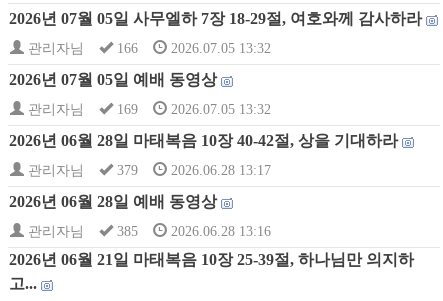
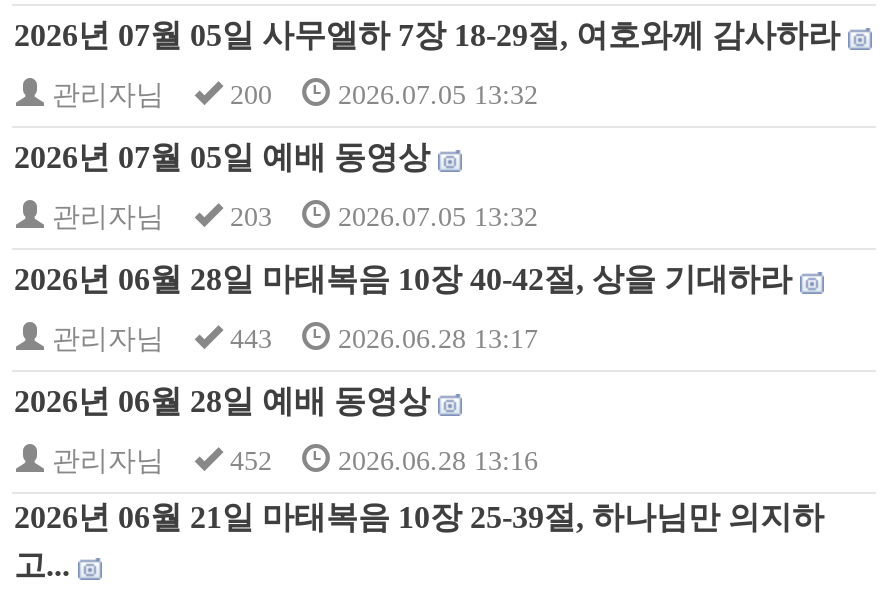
- 관리자님 166 2026.07.05 13:32
+ 관리자님 200 2026.07.05 13:32

- 관리자님 169 2026.07.05 13:32
+ 관리자님 203 2026.07.05 13:32

- 관리자님 379 2026.06.28 13:17
+ 관리자님 443 2026.06.28 13:17

- 관리자님 385 2026.06.28 13:16
+ 관리자님 452 2026.06.28 13:16
